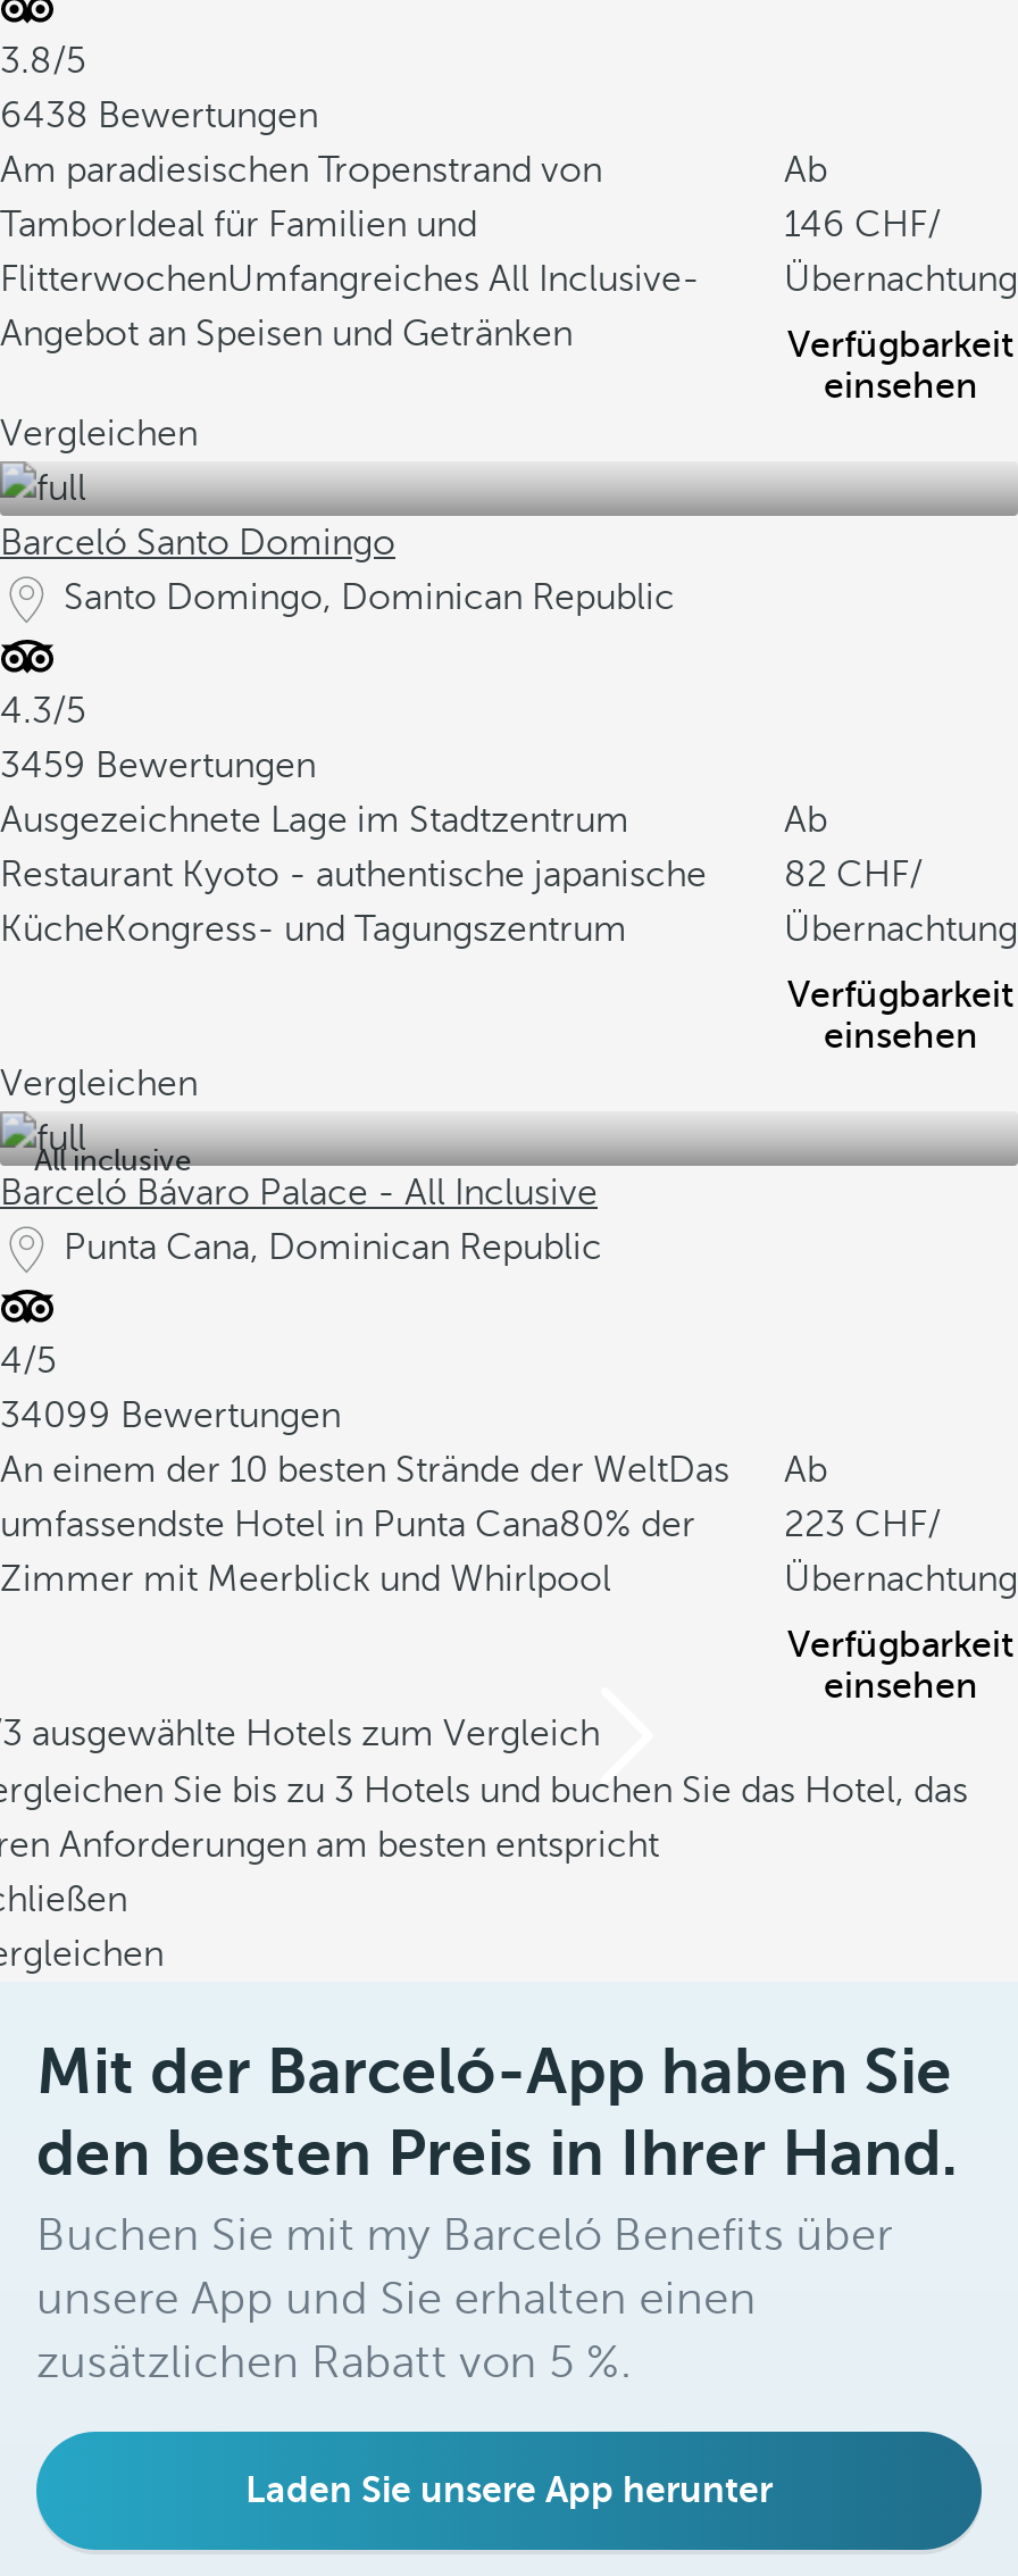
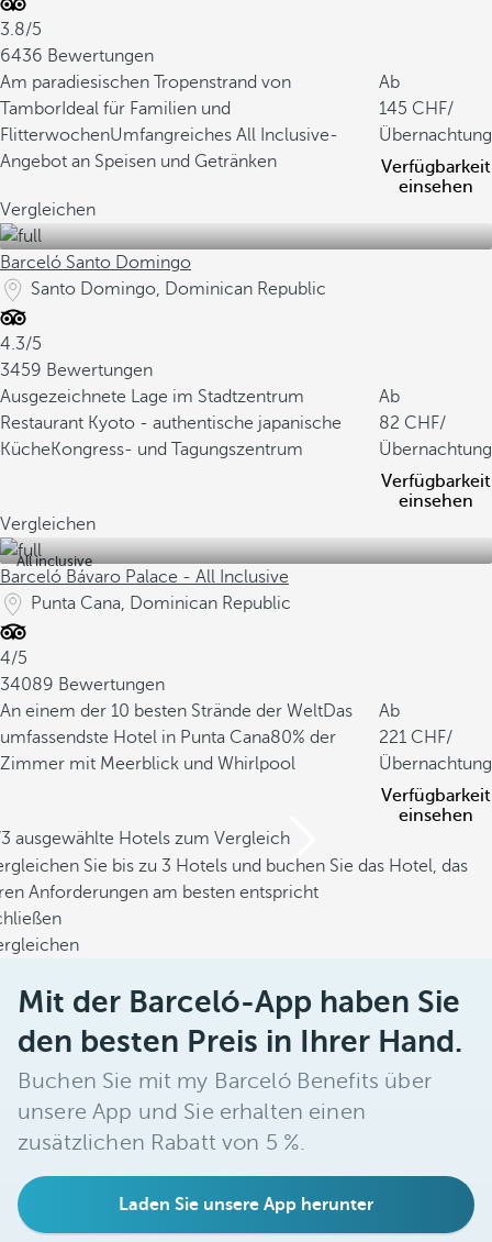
- 6438 Bewertungen
+ 6436 Bewertungen

- 146
+ 145

- 34099 Bewertungen
+ 34089 Bewertungen

- 223
+ 221
